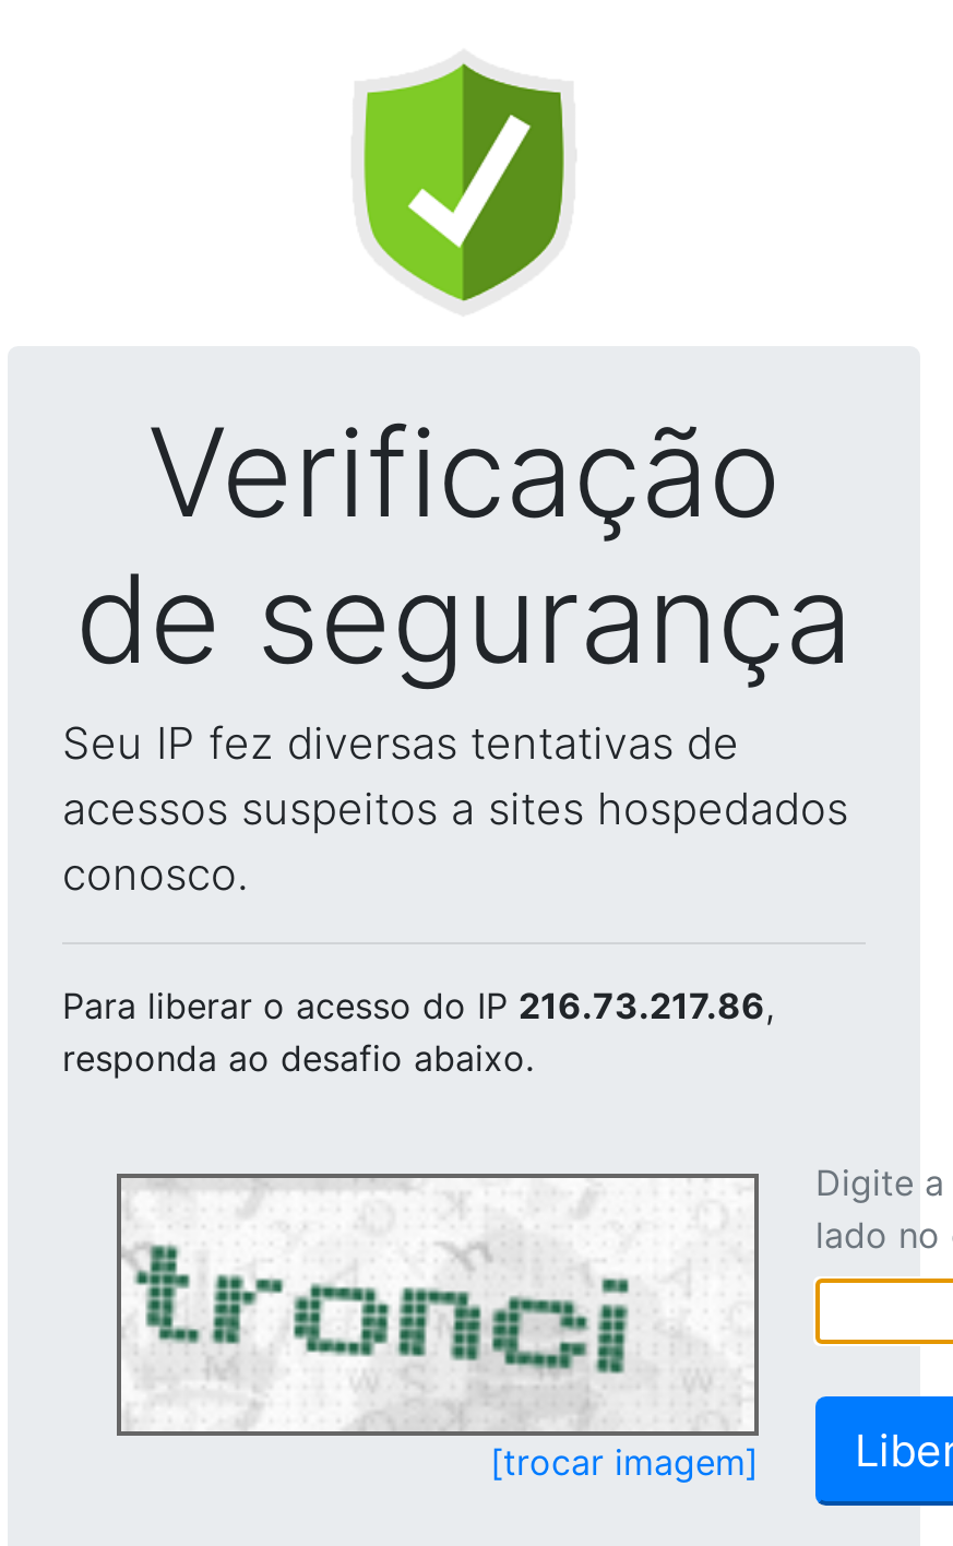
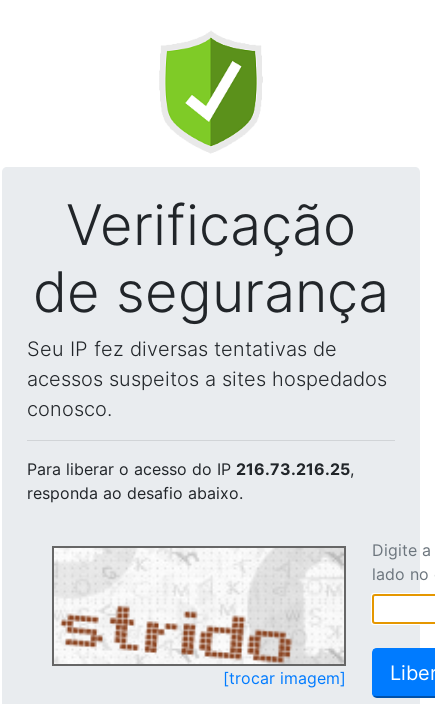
- Para liberar o acesso do IP 216.73.217.86,
+ Para liberar o acesso do IP 216.73.216.25,

- [image]
+ [image]
